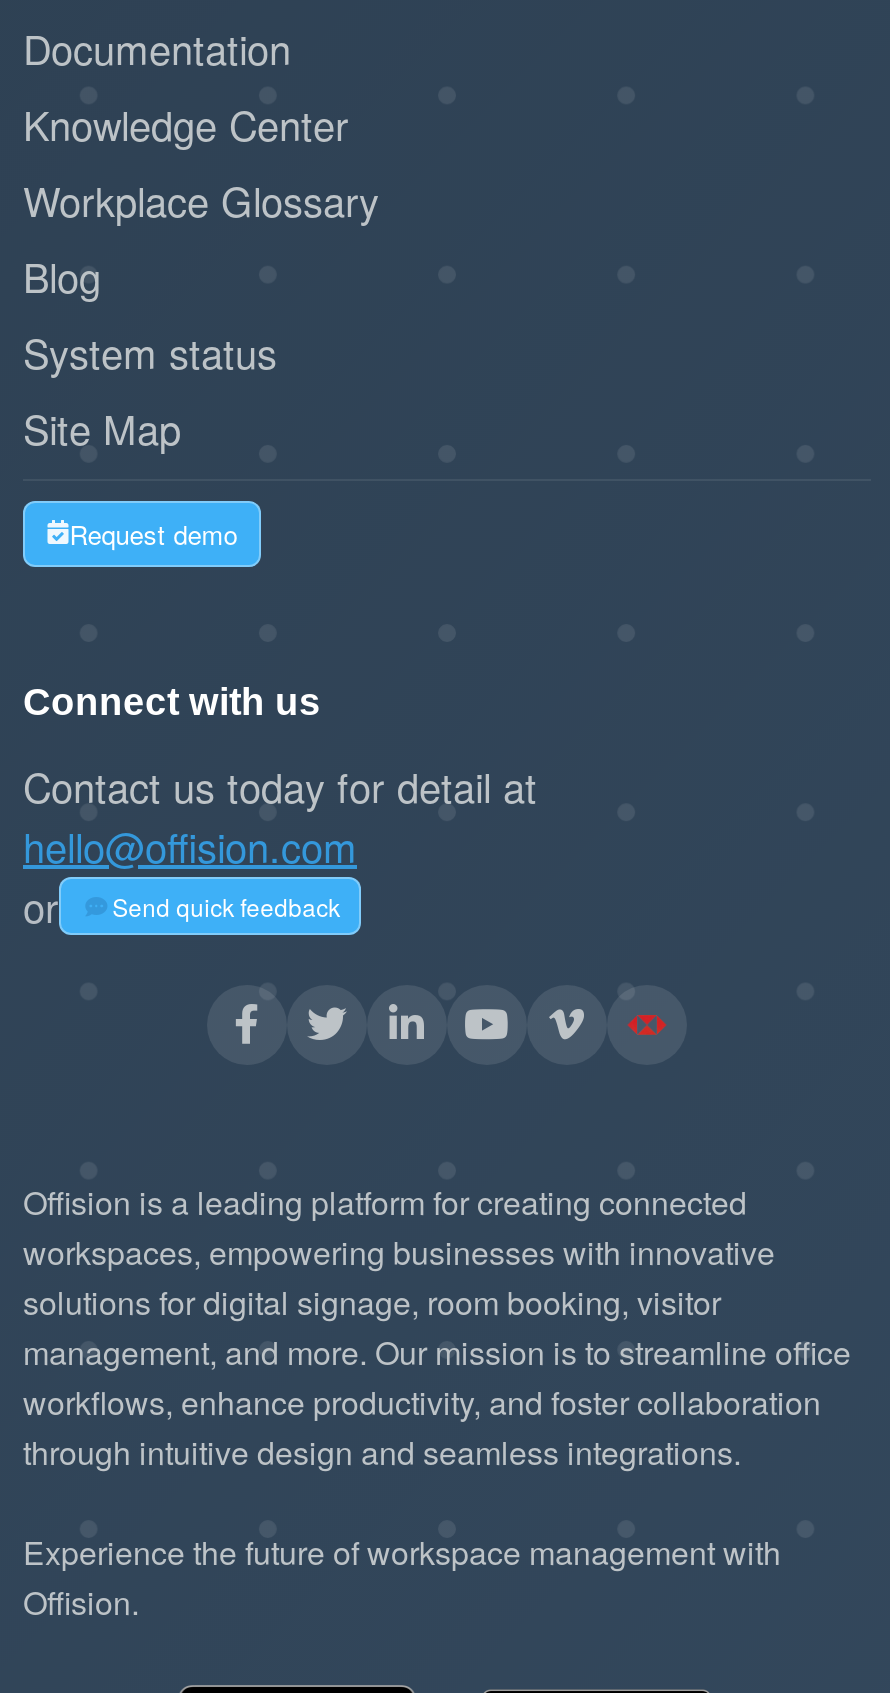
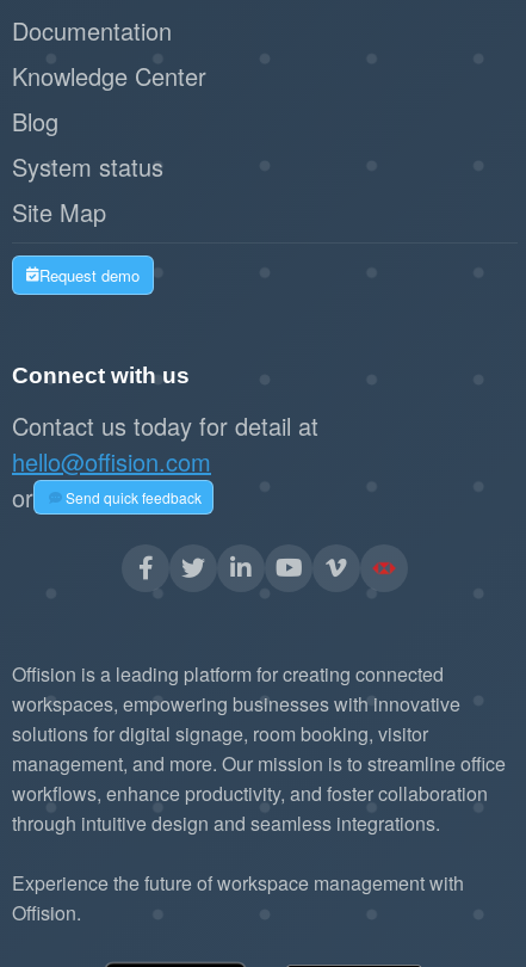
- Workplace Glossary
